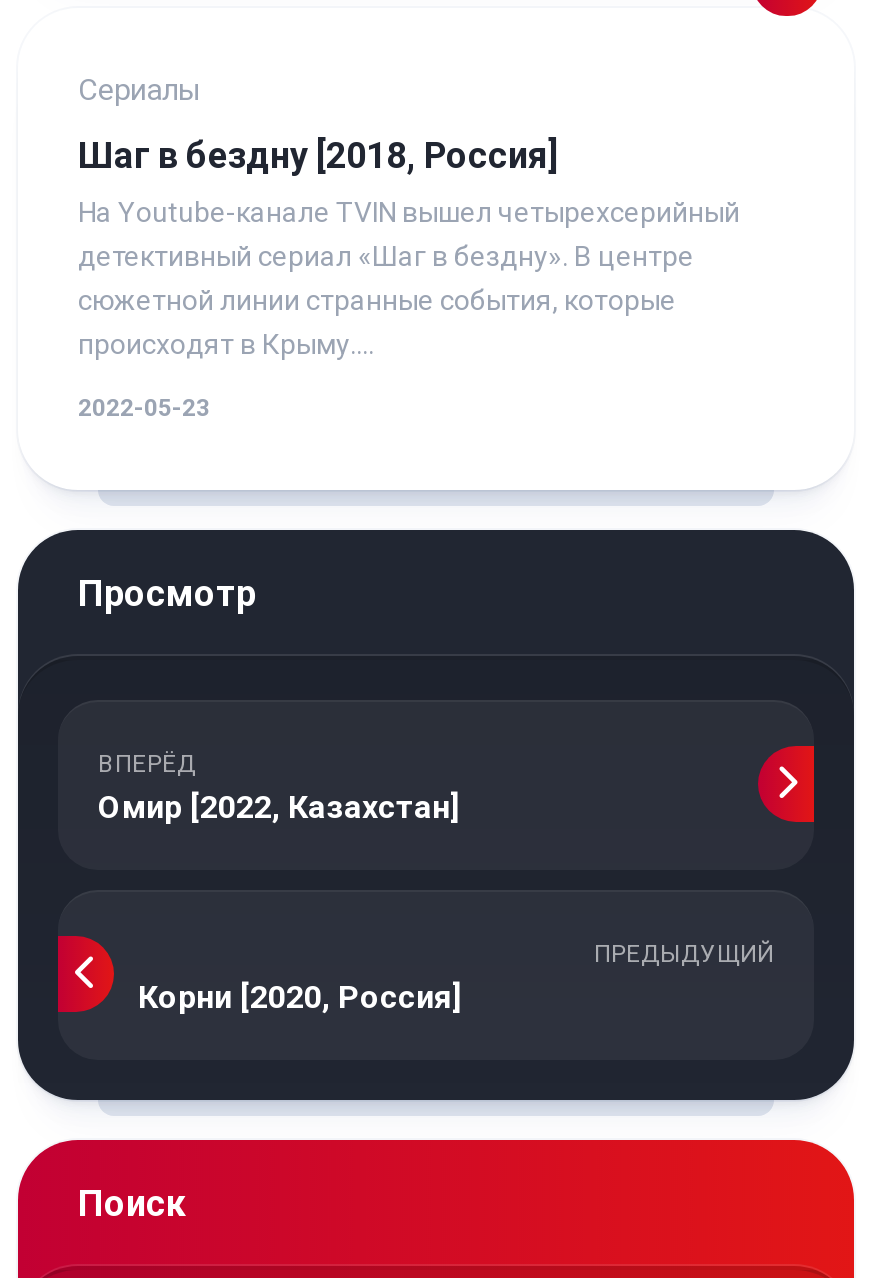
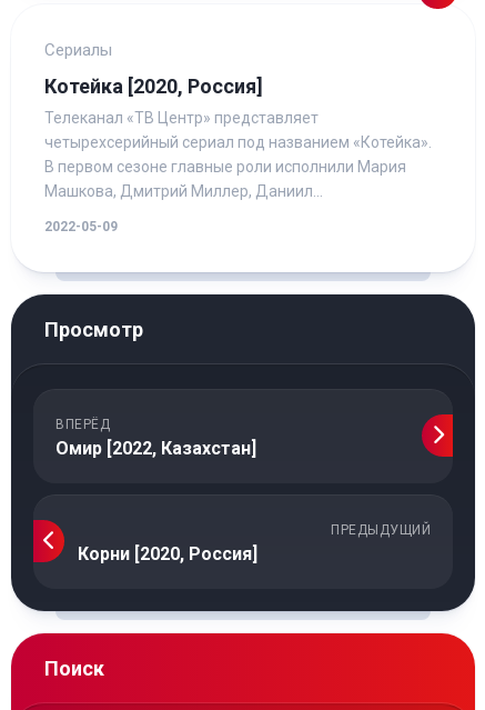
- Шаг в бездну [2018, Россия]
+ Котейка [2020, Россия]

- На Youtube-канале TVIN вышел четырехсерийный
- детективный сериал «Шаг в бездну». В центре
- сюжетной линии странные события, которые
- происходят в Крыму....
+ Телеканал «ТВ Центр» представляет
+ четырехсерийный сериал под названием «Котейка».
+ В первом сезоне главные роли исполнили Мария
+ Машкова, Дмитрий Миллер, Даниил...

- 2022-05-23
+ 2022-05-09
